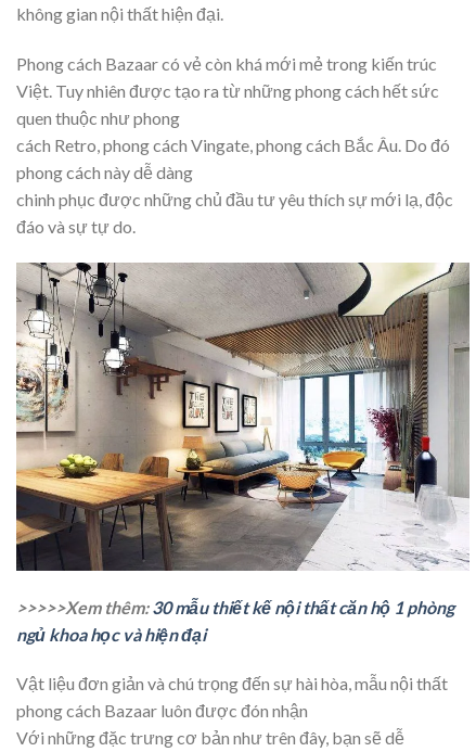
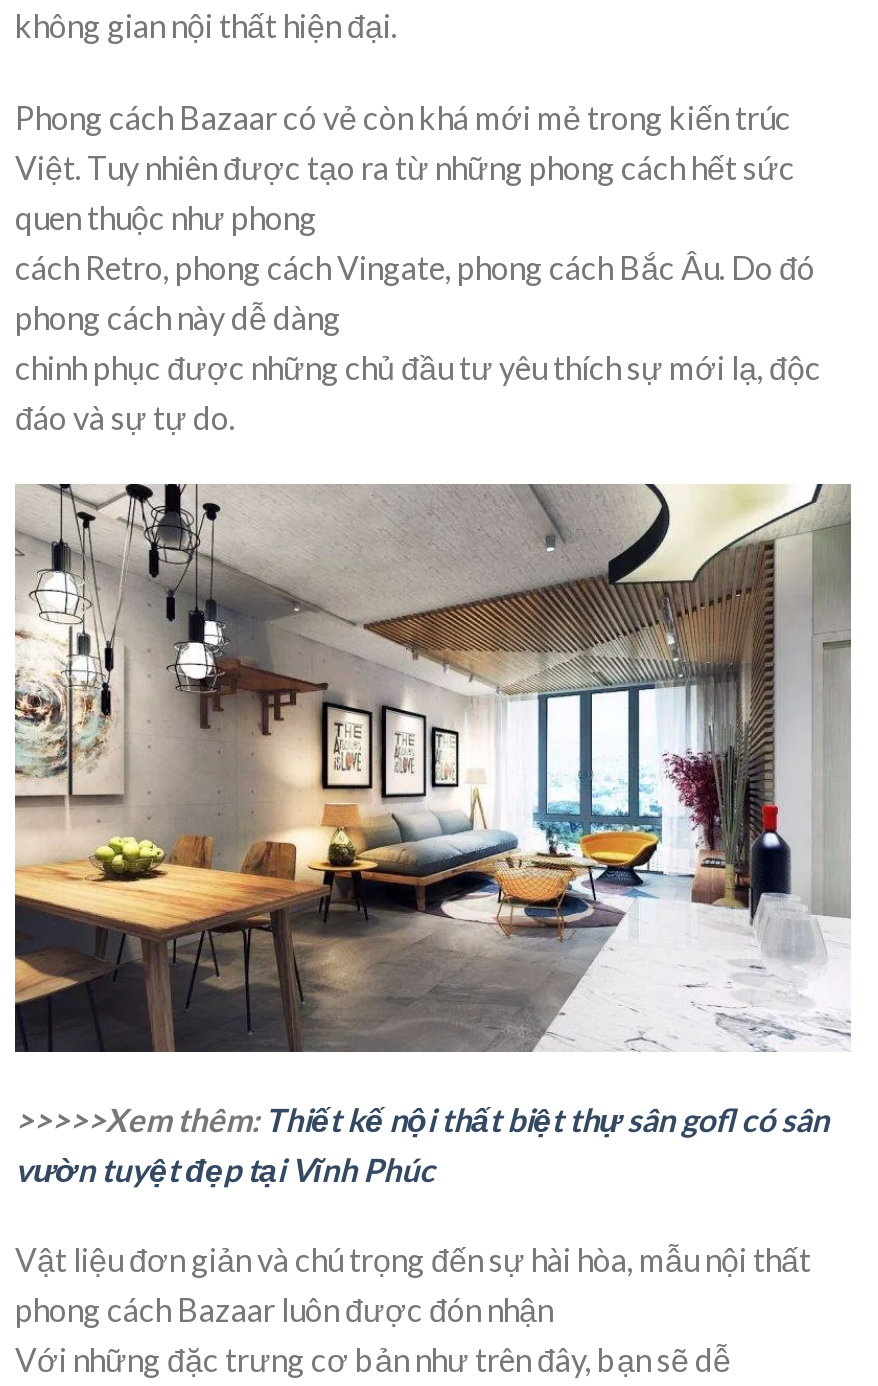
- >>>>>Xem thêm: 30 mẫu thiết kế nội thất căn hộ 1 phòng
- ngủ khoa học và hiện đại
+ >>>>>Xem thêm: Thiết kế nội thất biệt thự sân gofl có sân
+ vườn tuyệt đẹp tại Vĩnh Phúc
